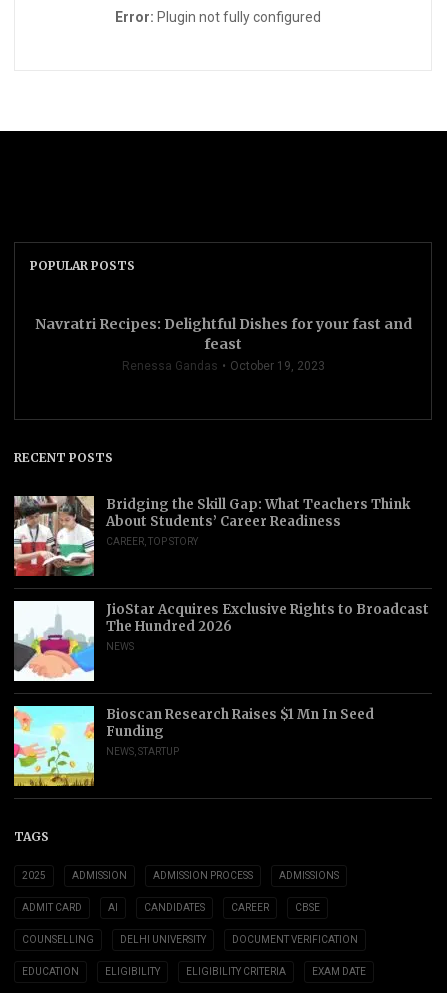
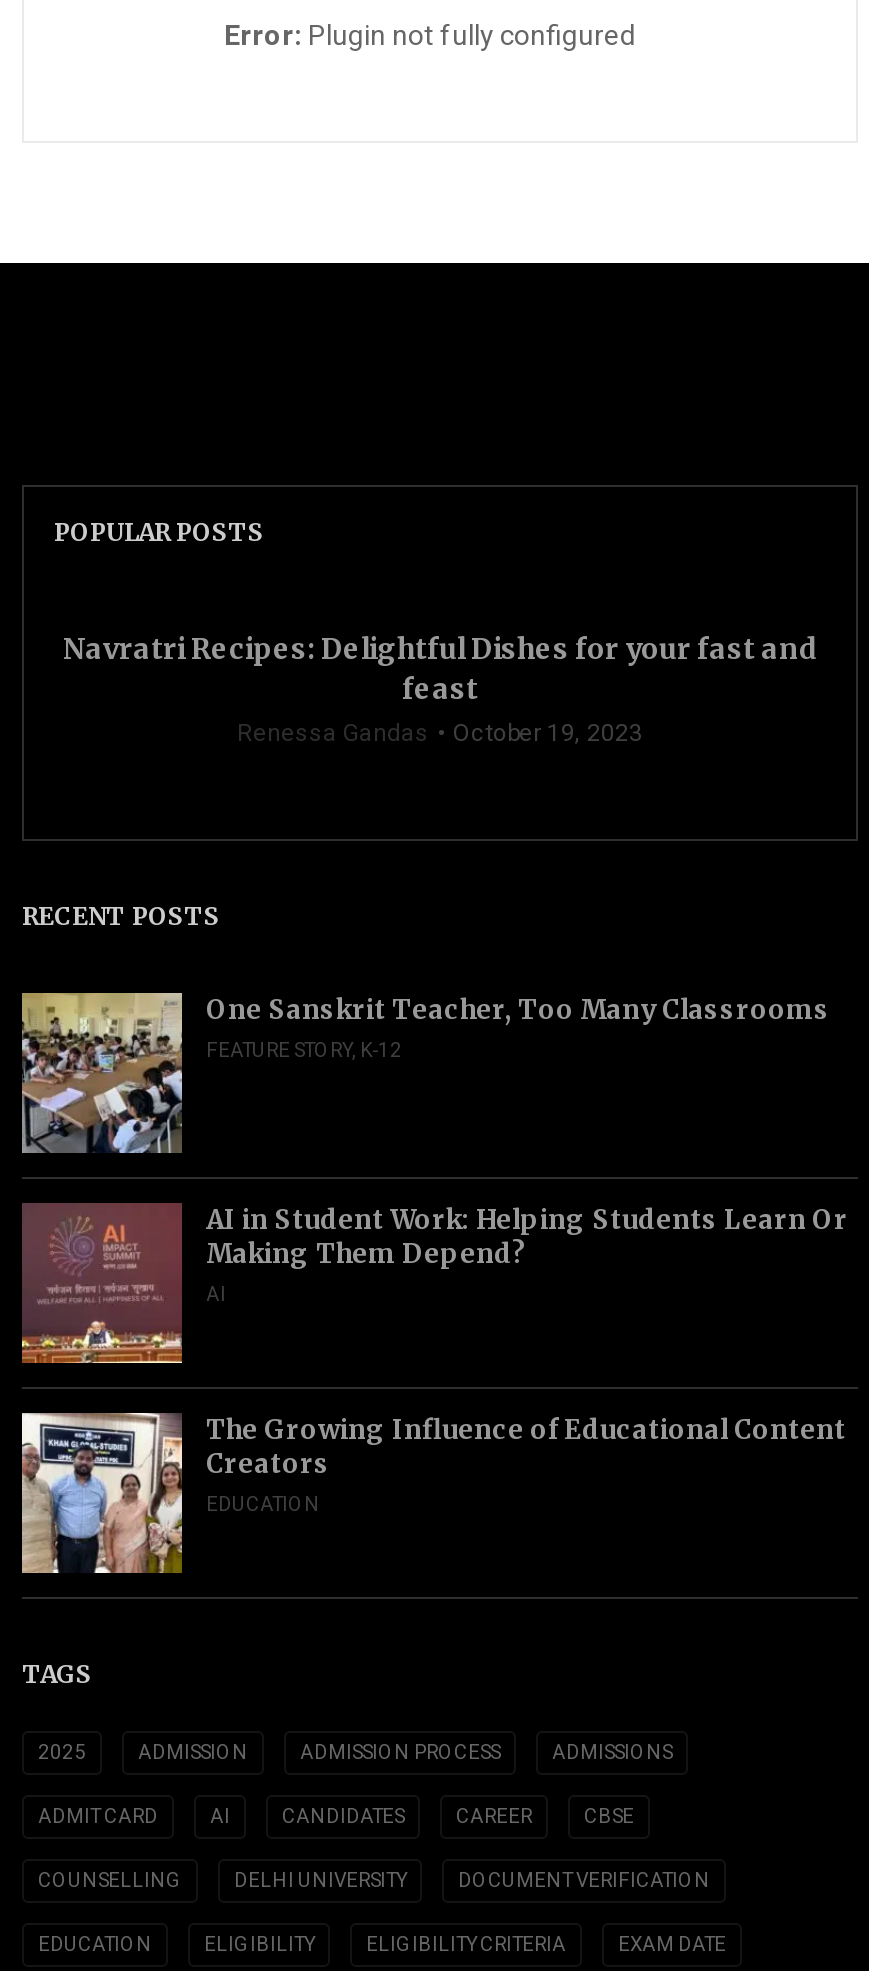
- [image]
- Bridging the Skill Gap: What Teachers Think
- About Students’ Career Readiness
- CAREER, TOP STORY
+ [image]
+ One Sanskrit Teacher, Too Many Classrooms
+ FEATURE STORY, K-12

- [image]
- JioStar Acquires Exclusive Rights to Broadcast
- The Hundred 2026
- NEWS
+ [image]
+ AI in Student Work: Helping Students Learn Or
+ Making Them Depend?
+ AI

- [image]
- Bioscan Research Raises $1 Mn In Seed
- Funding
- NEWS, STARTUP
+ [image]
+ The Growing Influence of Educational Content
+ Creators
+ EDUCATION
